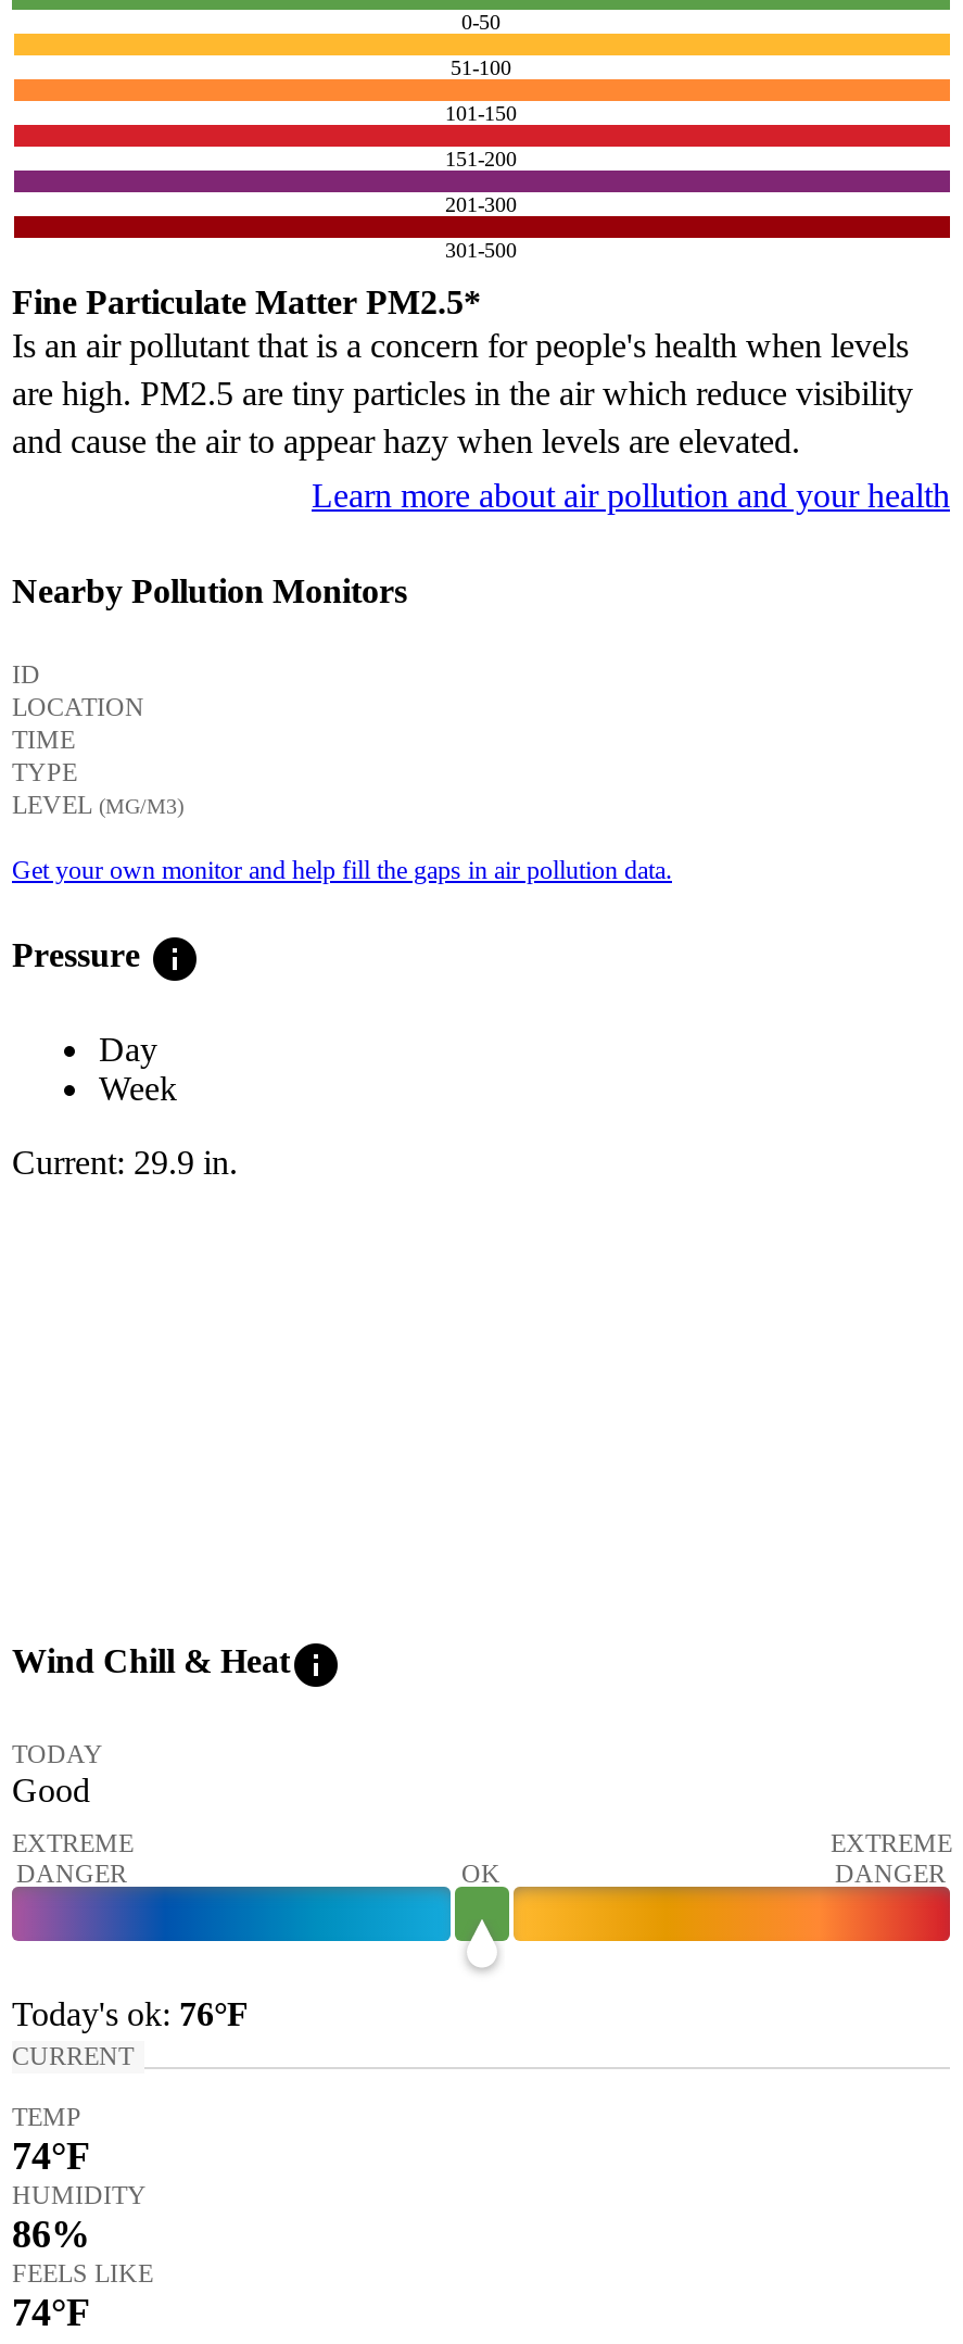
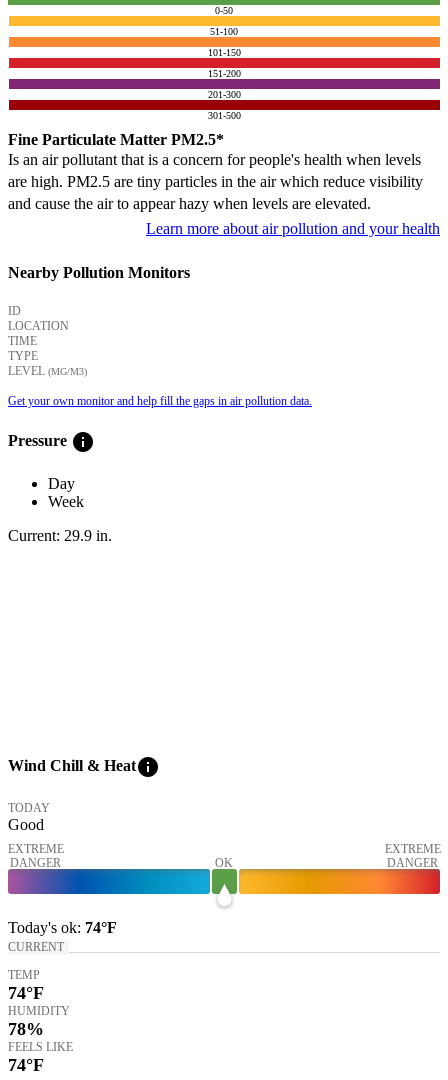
- Today's ok: 76°F
+ Today's ok: 74°F

- 86%
+ 78%
